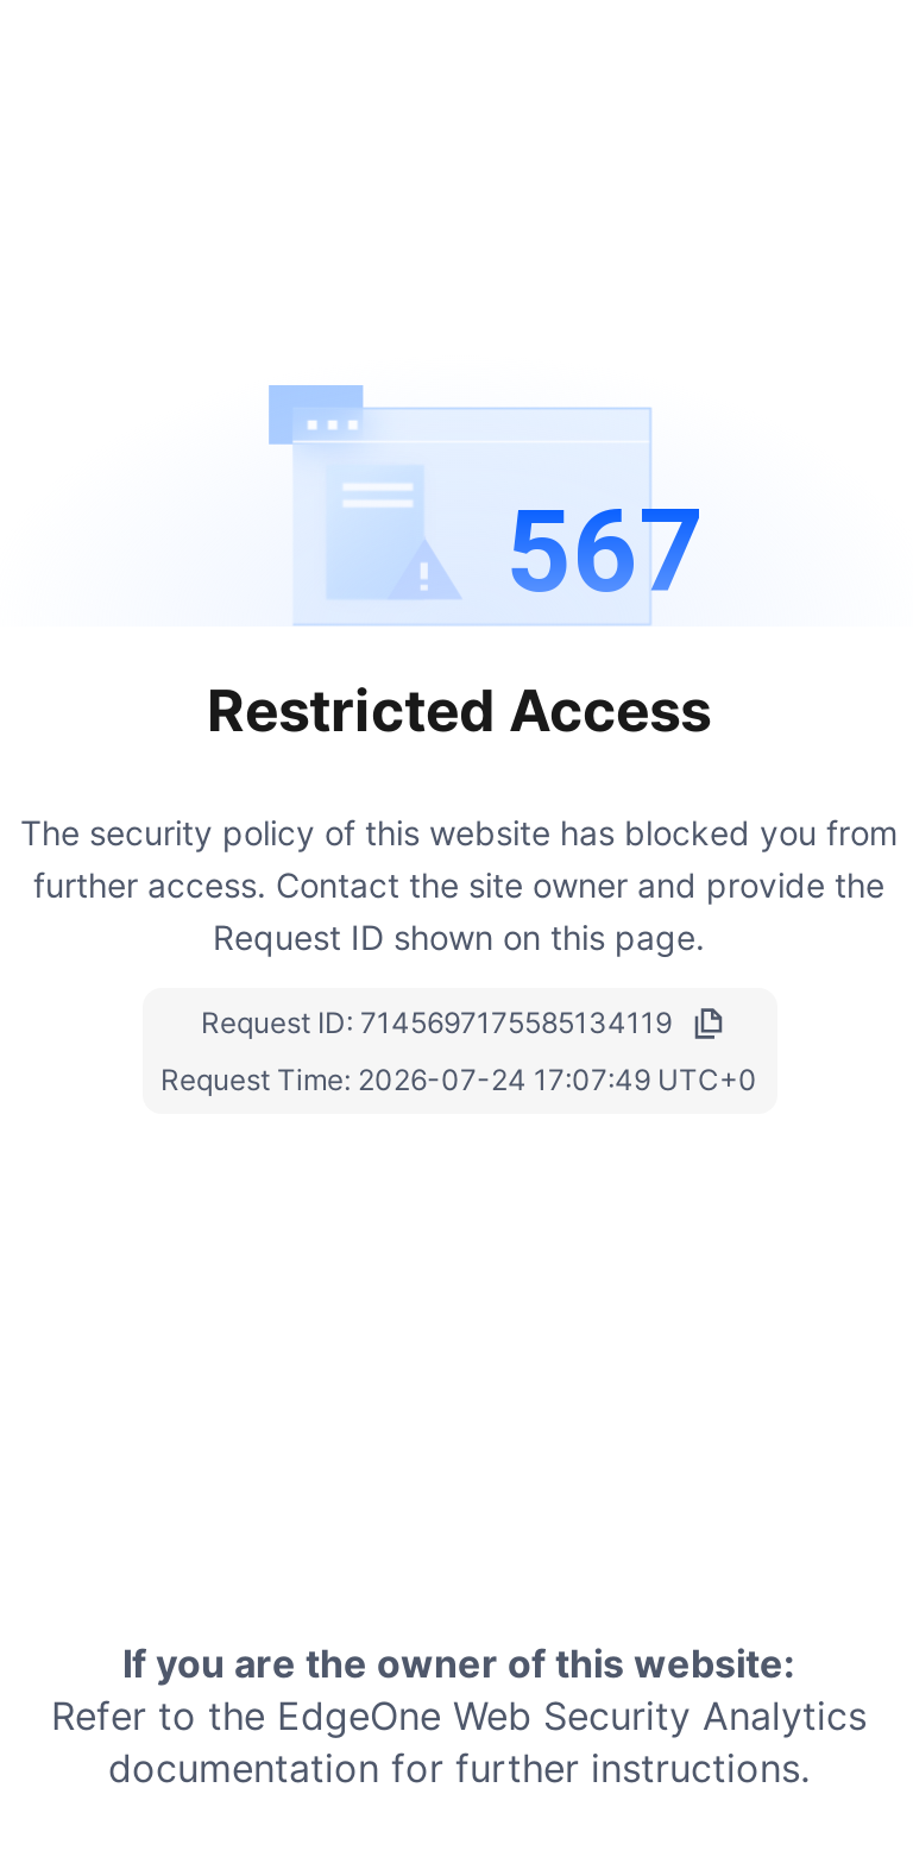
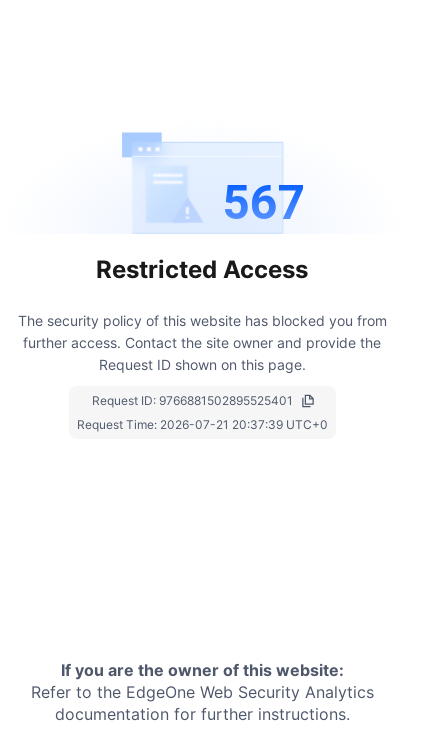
- Request ID: 7145697175585134119
+ Request ID: 9766881502895525401

- Request Time: 2026-07-24 17:07:49 UTC+0
+ Request Time: 2026-07-21 20:37:39 UTC+0
